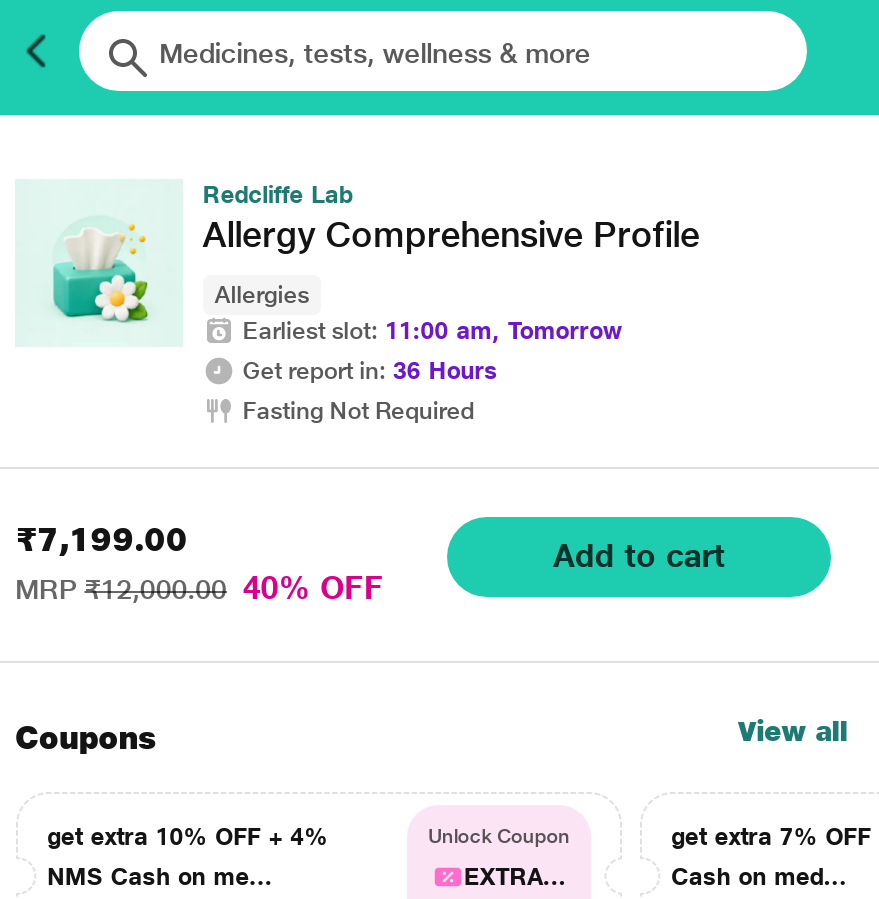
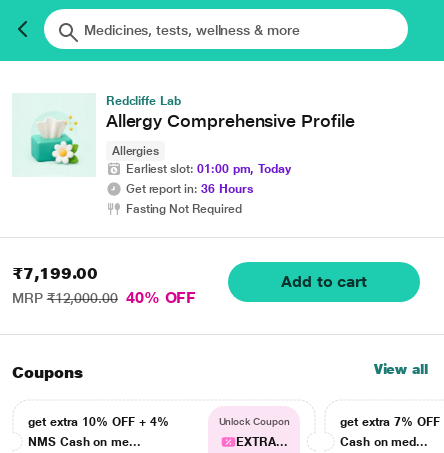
- Earliest slot: 11:00 am, Tomorrow
+ Earliest slot: 01:00 pm, Today
